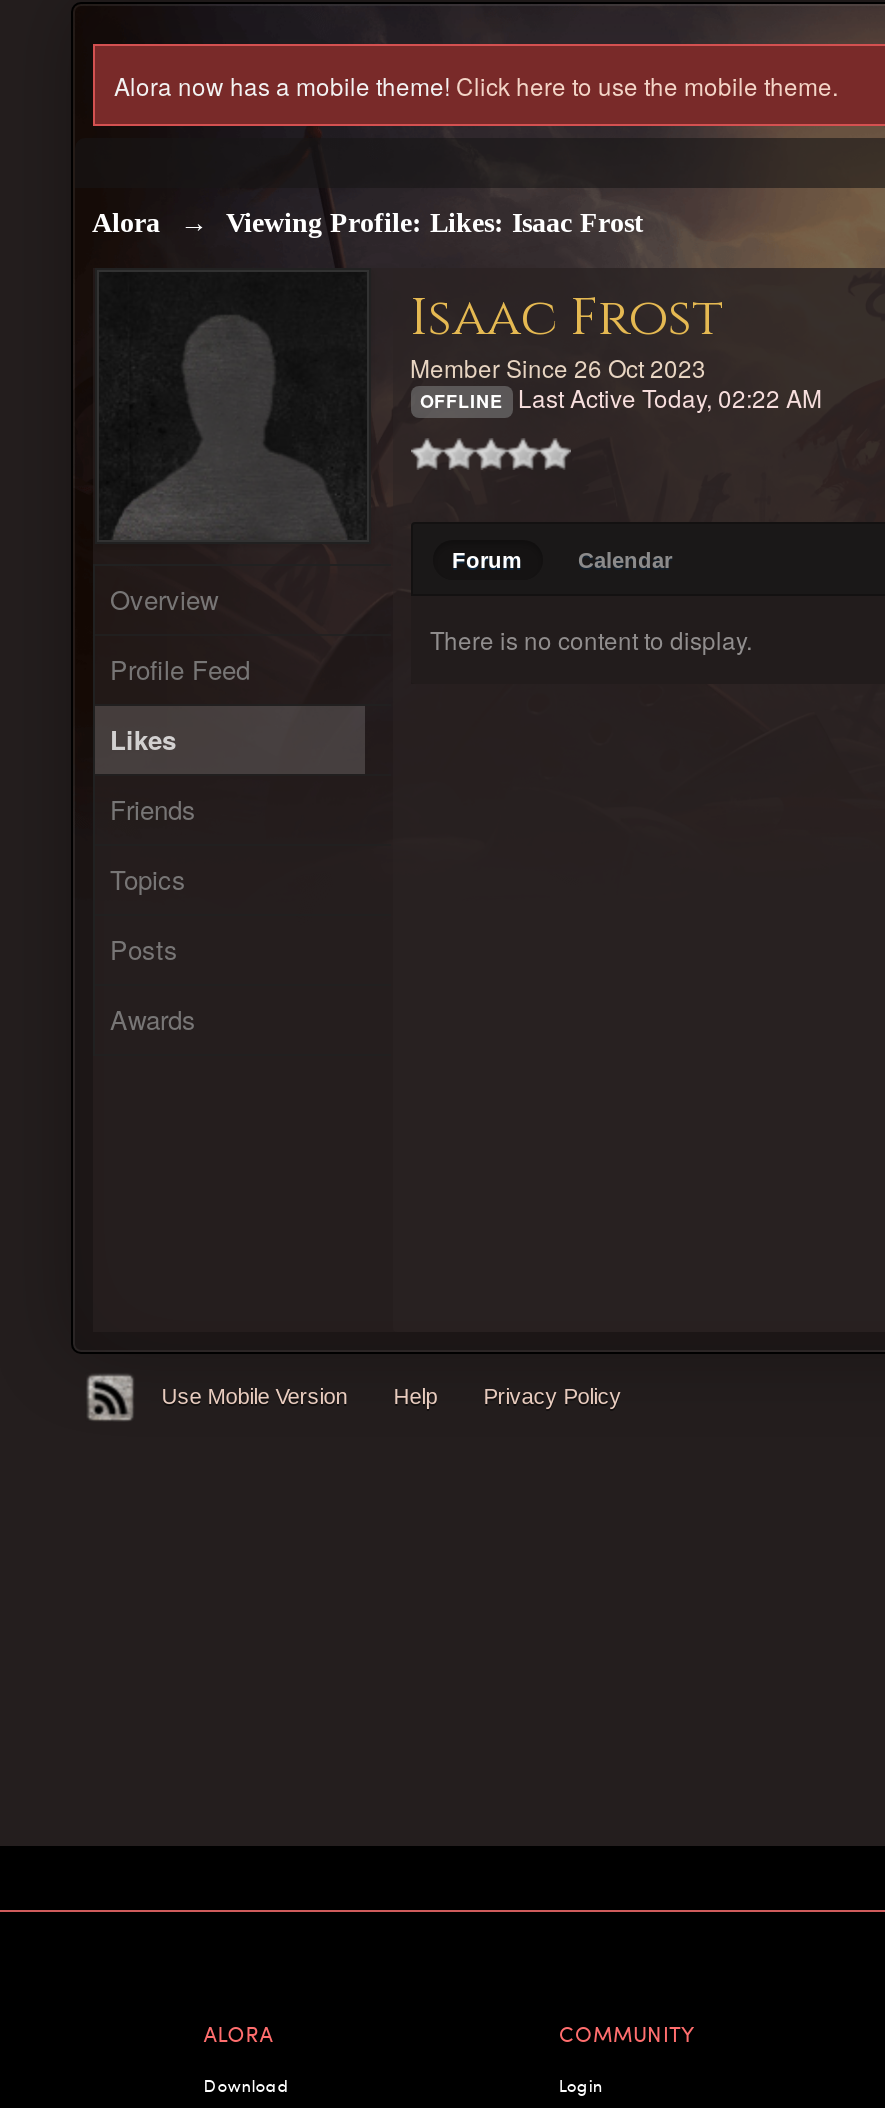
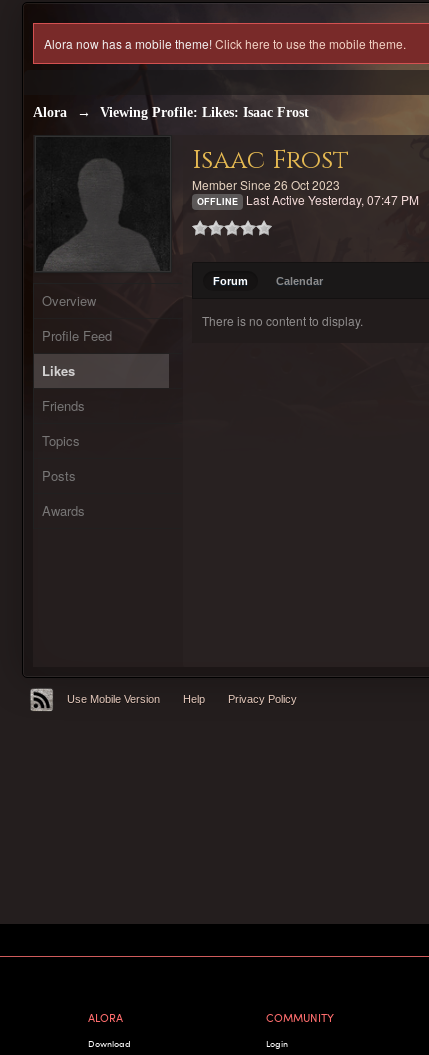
- Last Active Today, 02:22 AM
+ Last Active Yesterday, 07:47 PM
